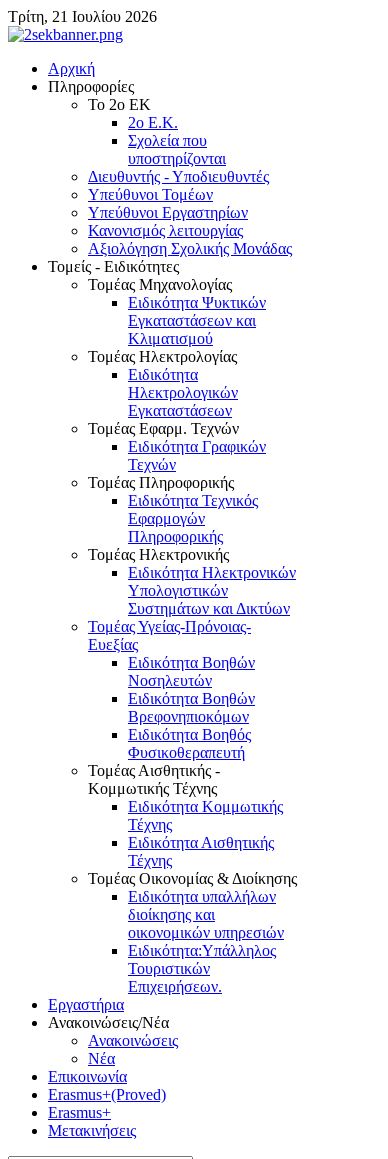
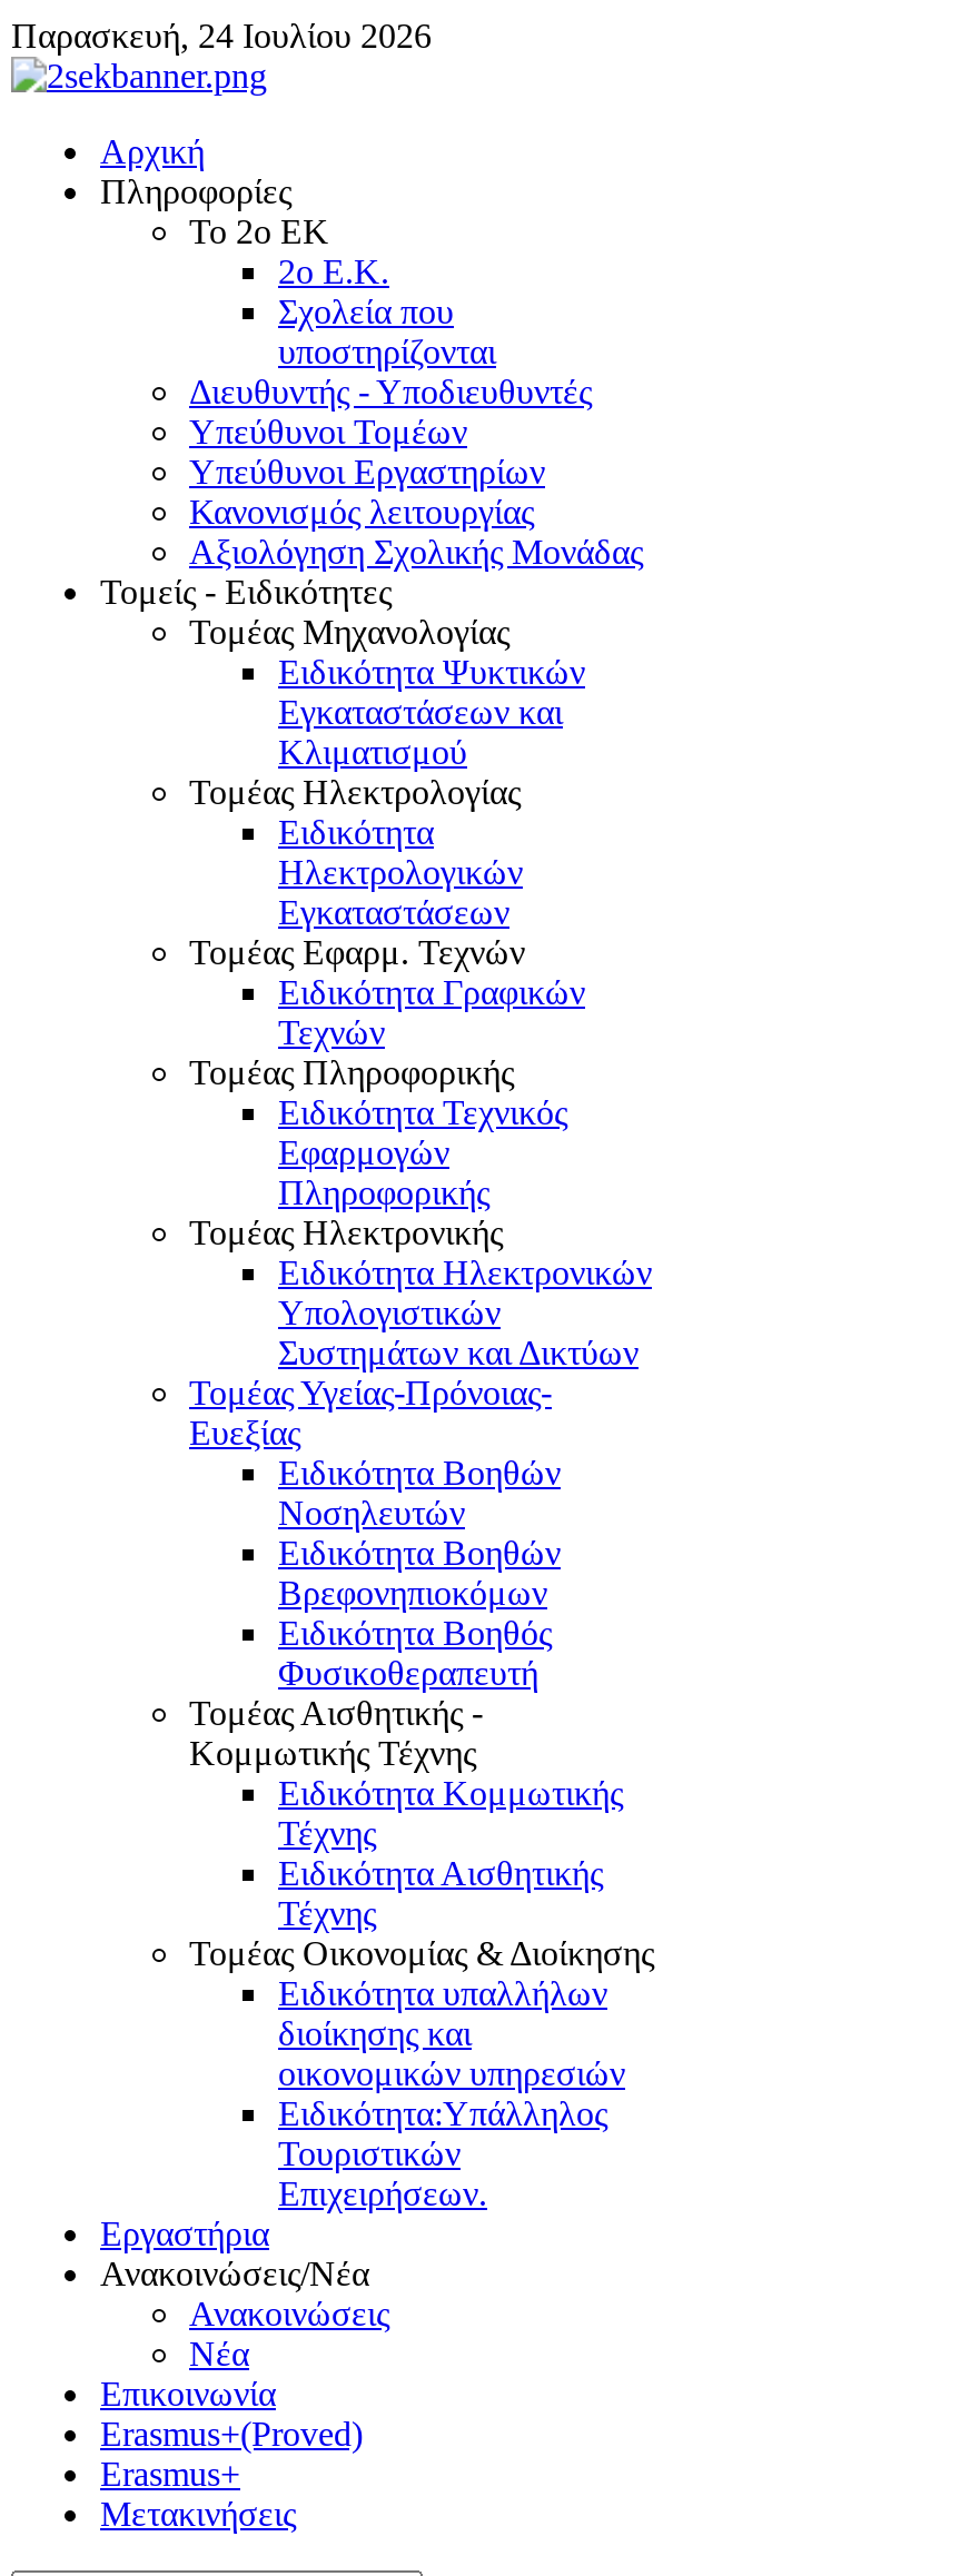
- Τρίτη, 21 Ιουλίου 2026
+ Παρασκευή, 24 Ιουλίου 2026
